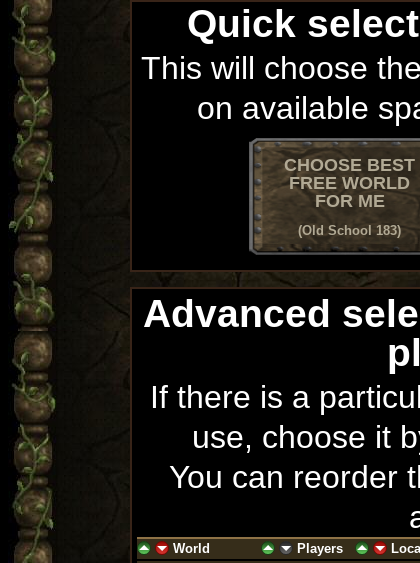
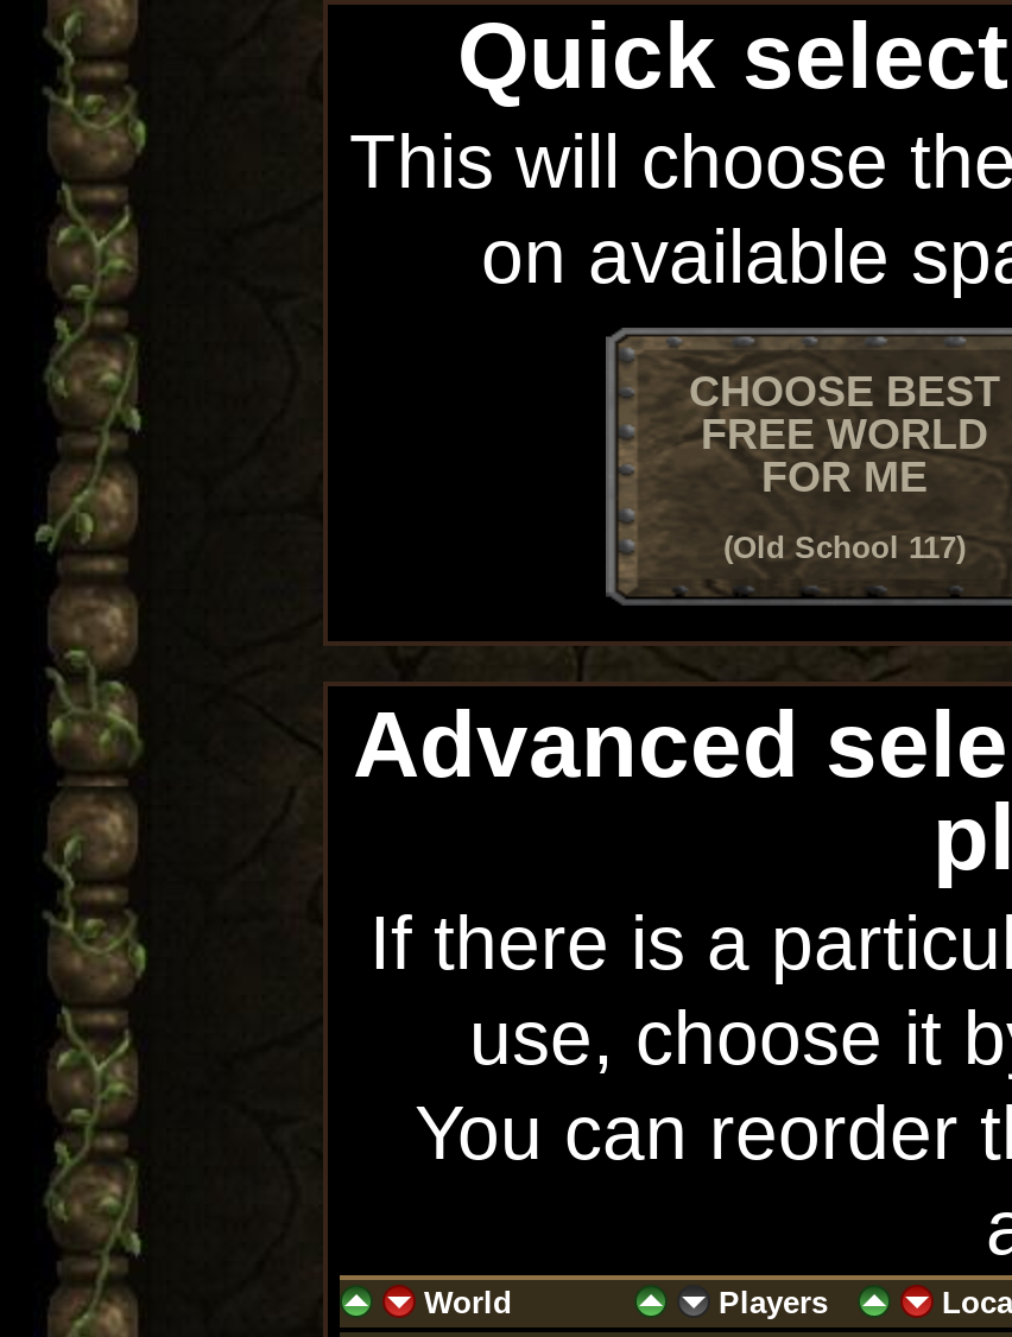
- (Old School 183)
+ (Old School 117)
